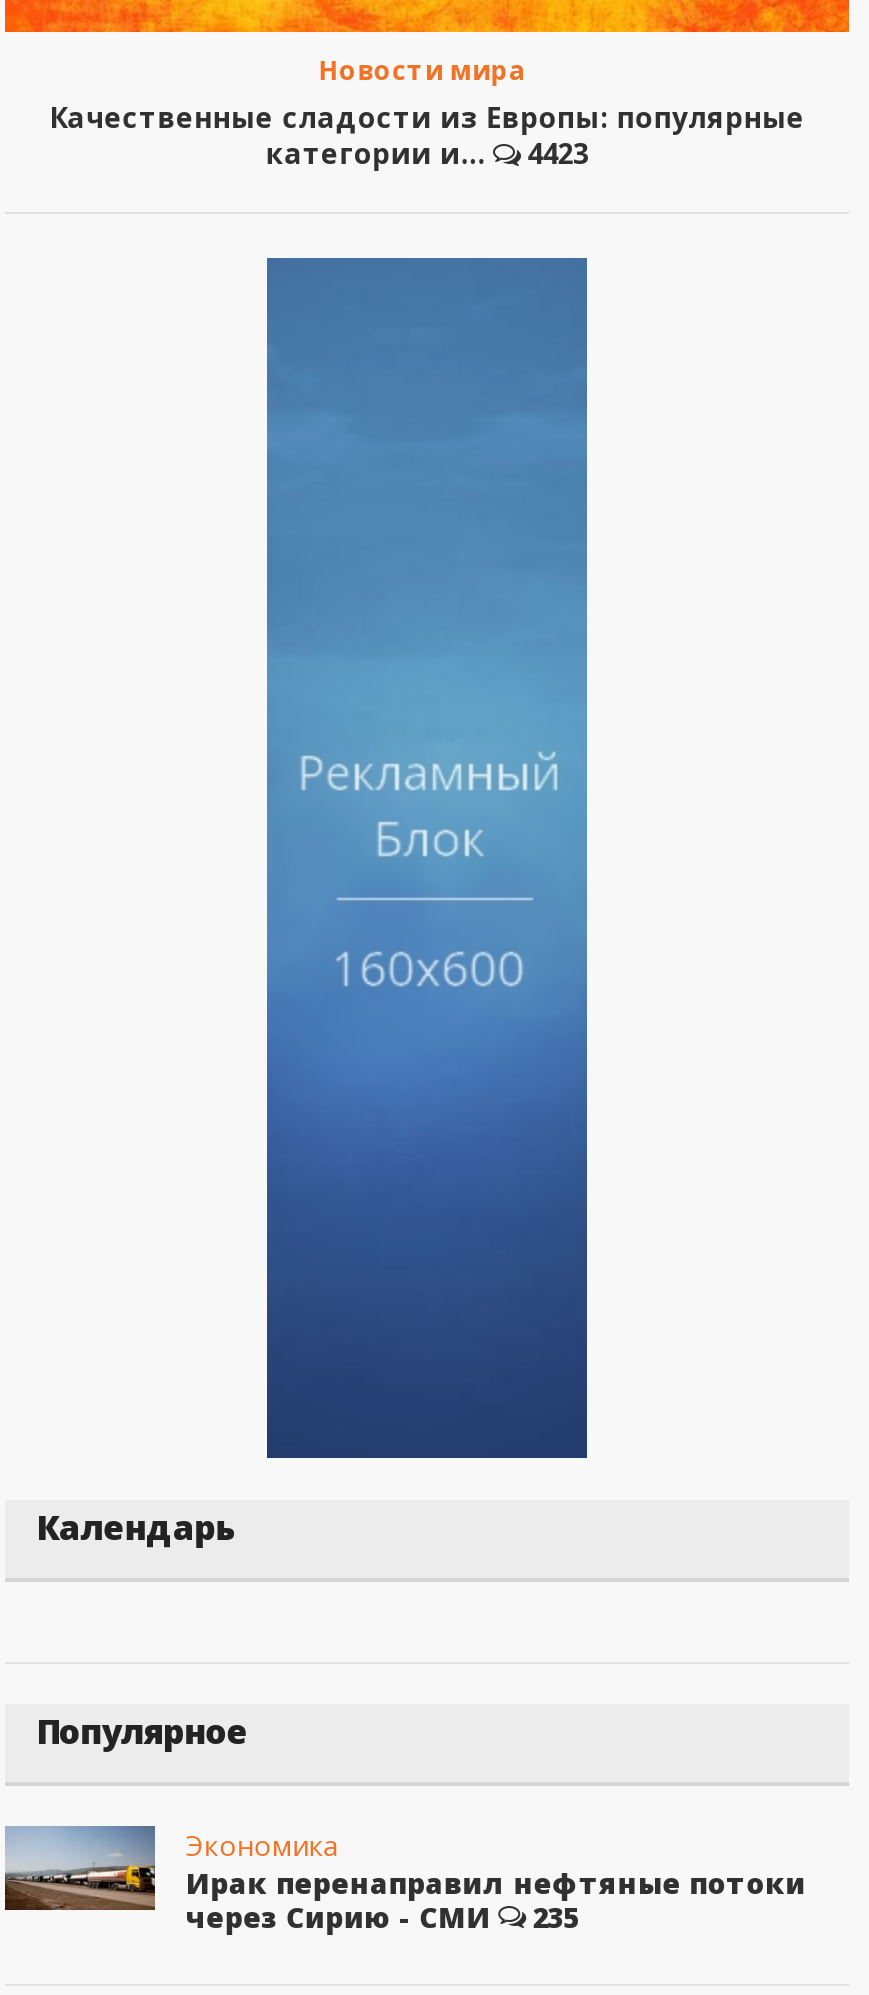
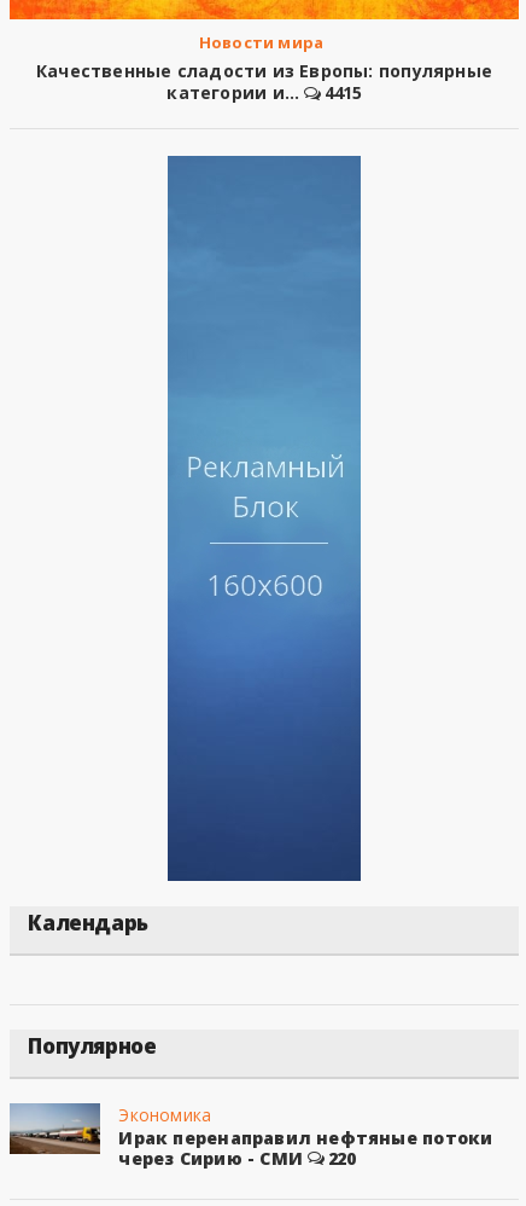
- категории и... 4423
+ категории и... 4415

- через Сирию - СМИ 235
+ через Сирию - СМИ 220
